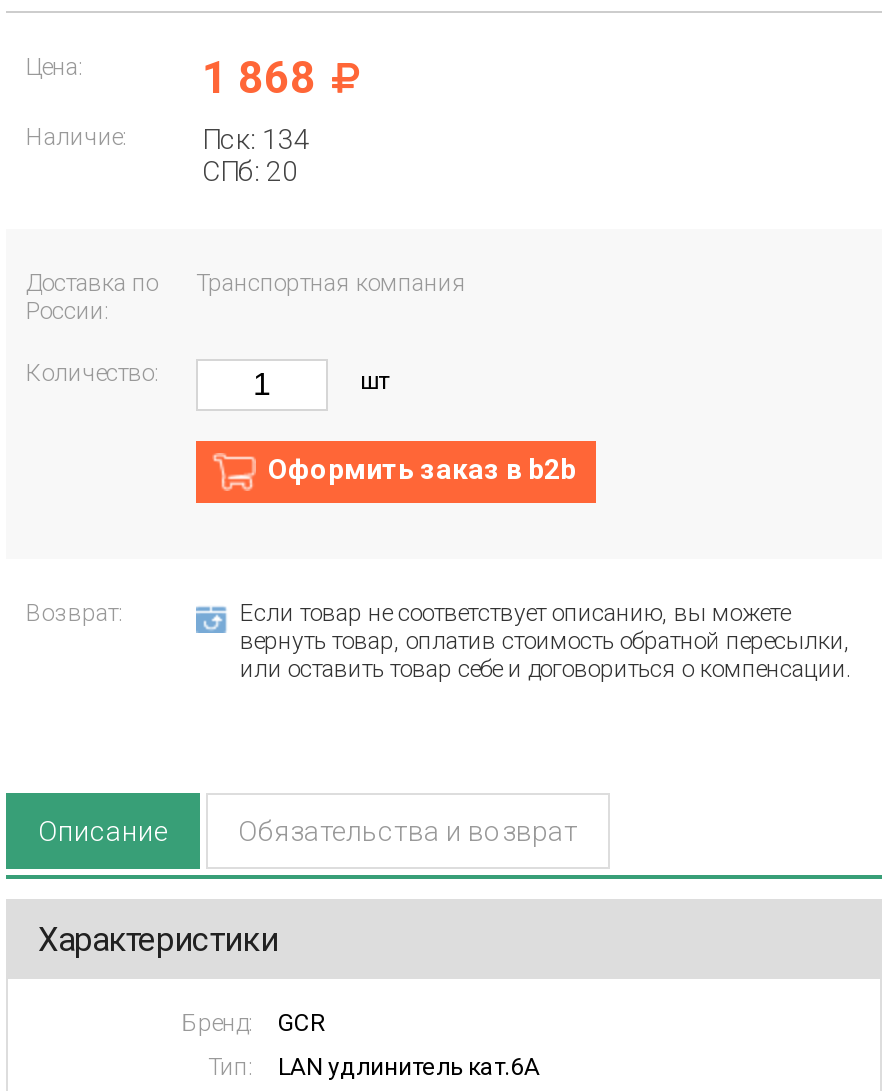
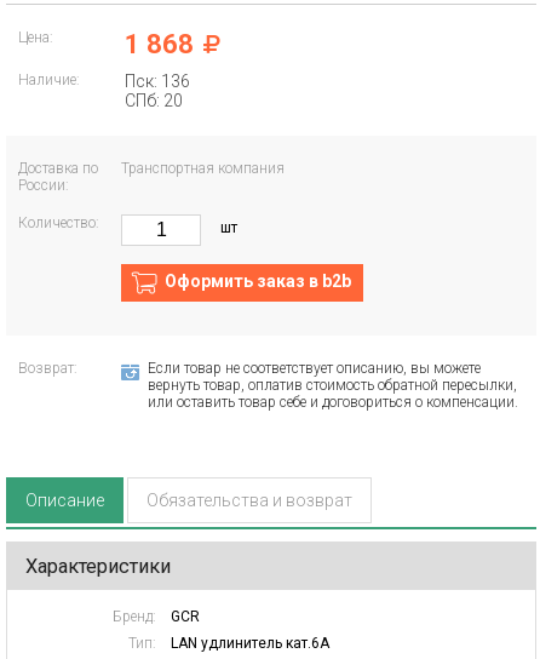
- Пск: 134
+ Пск: 136
